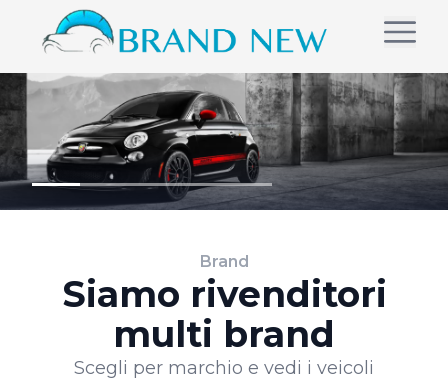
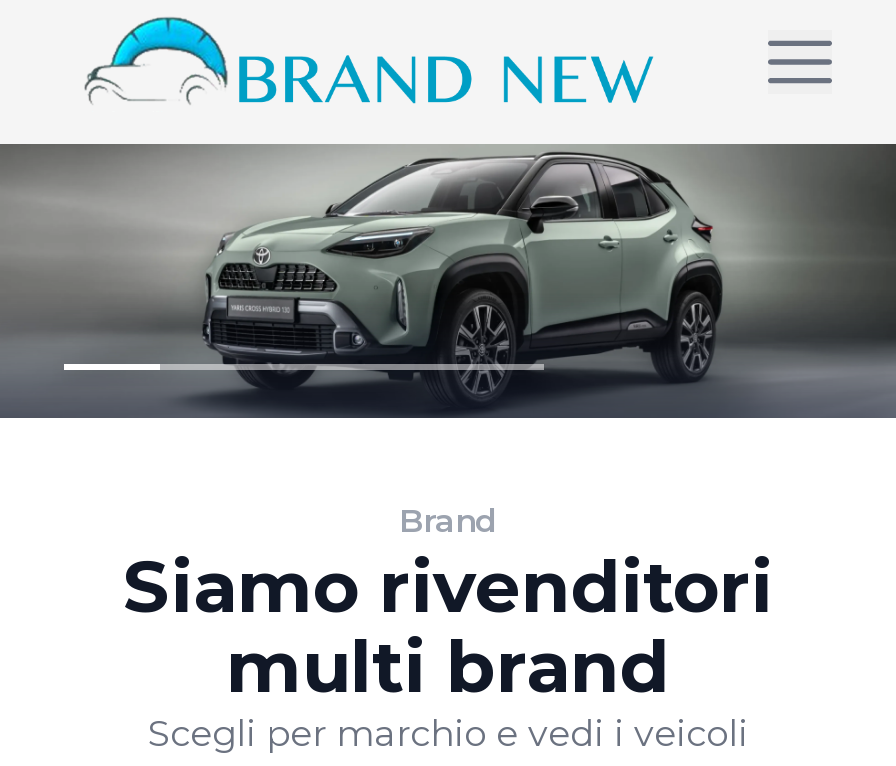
- [image]
+ [image]
